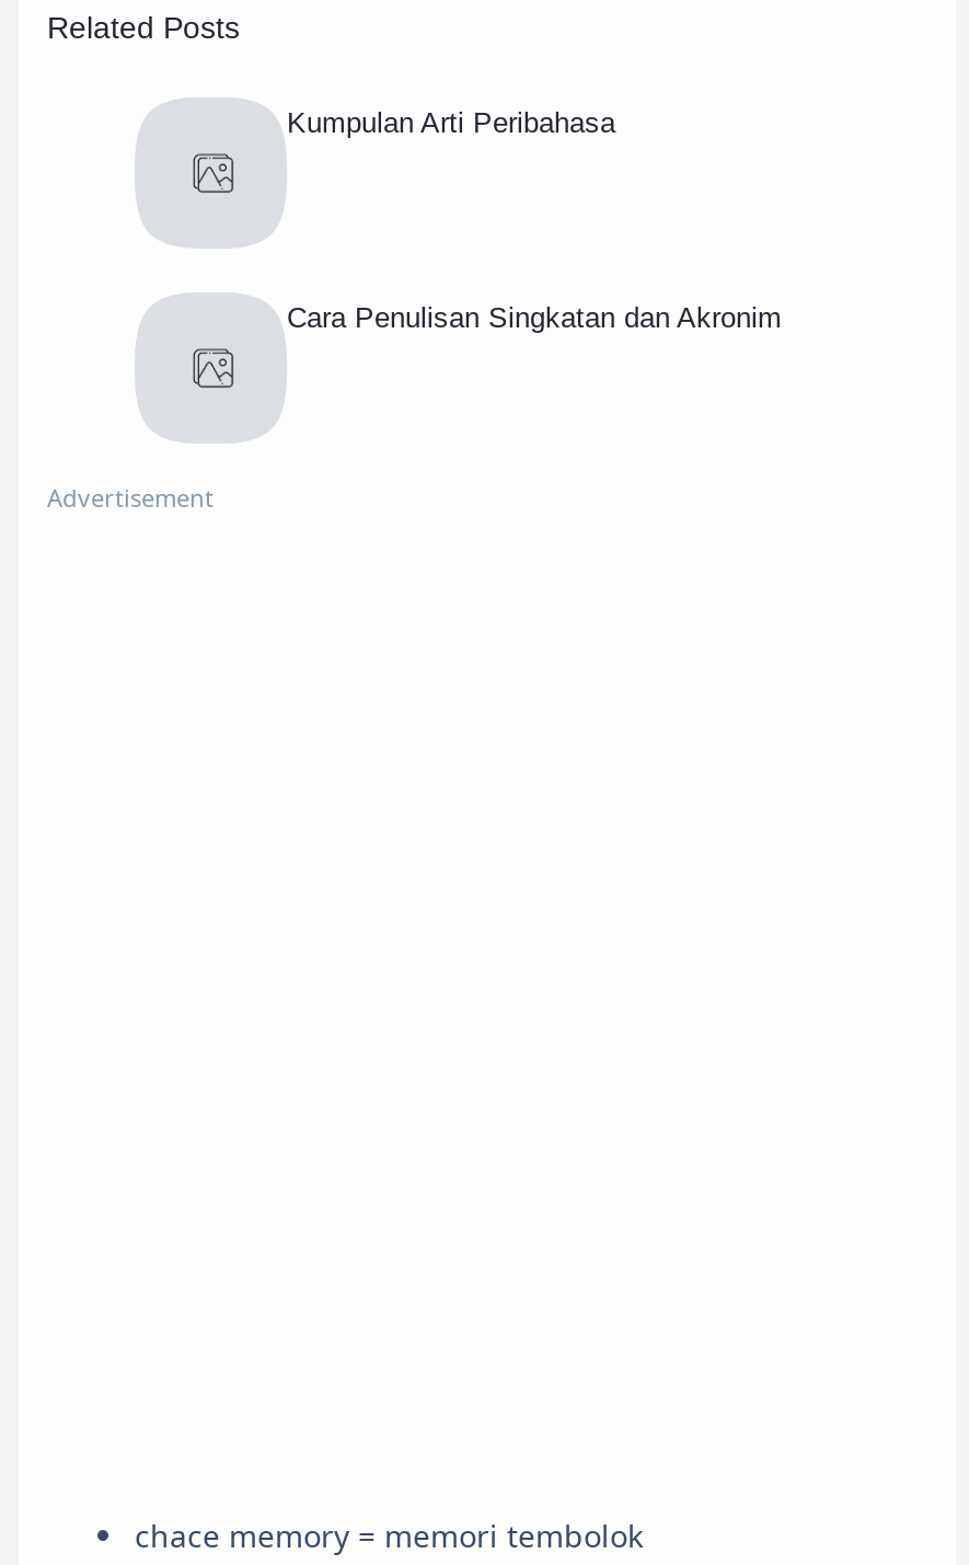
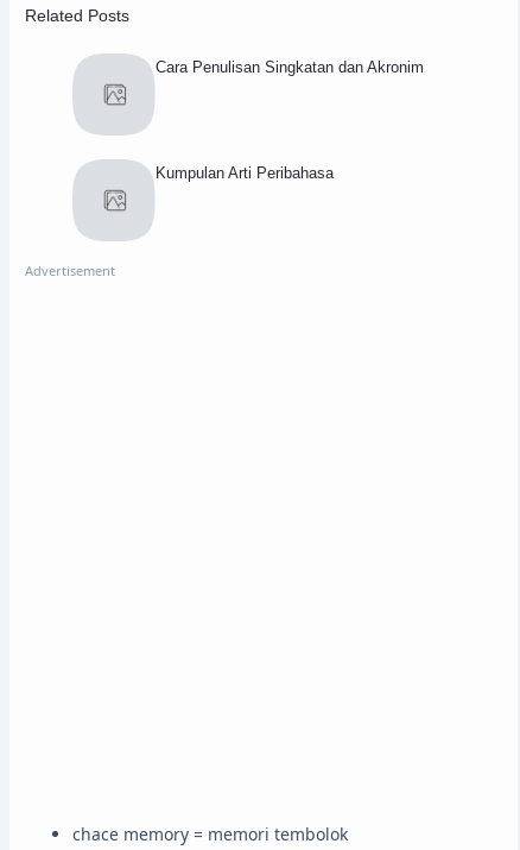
moved down: Kumpulan Arti Peribahasa

moved up: Cara Penulisan Singkatan dan Akronim
